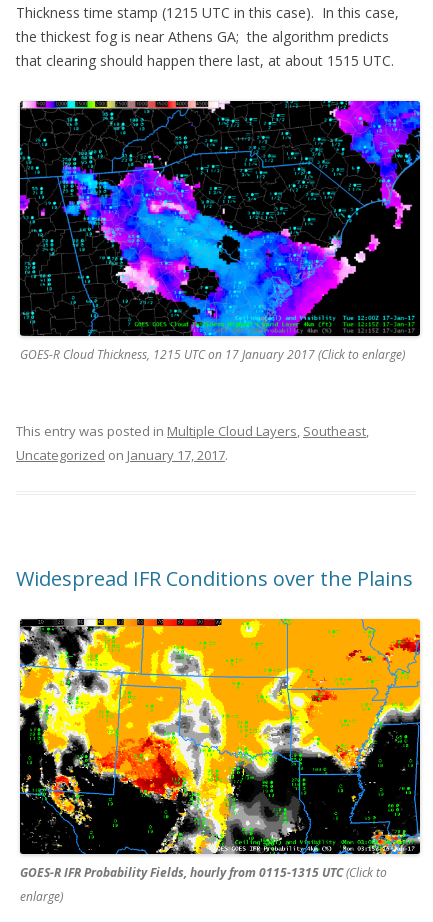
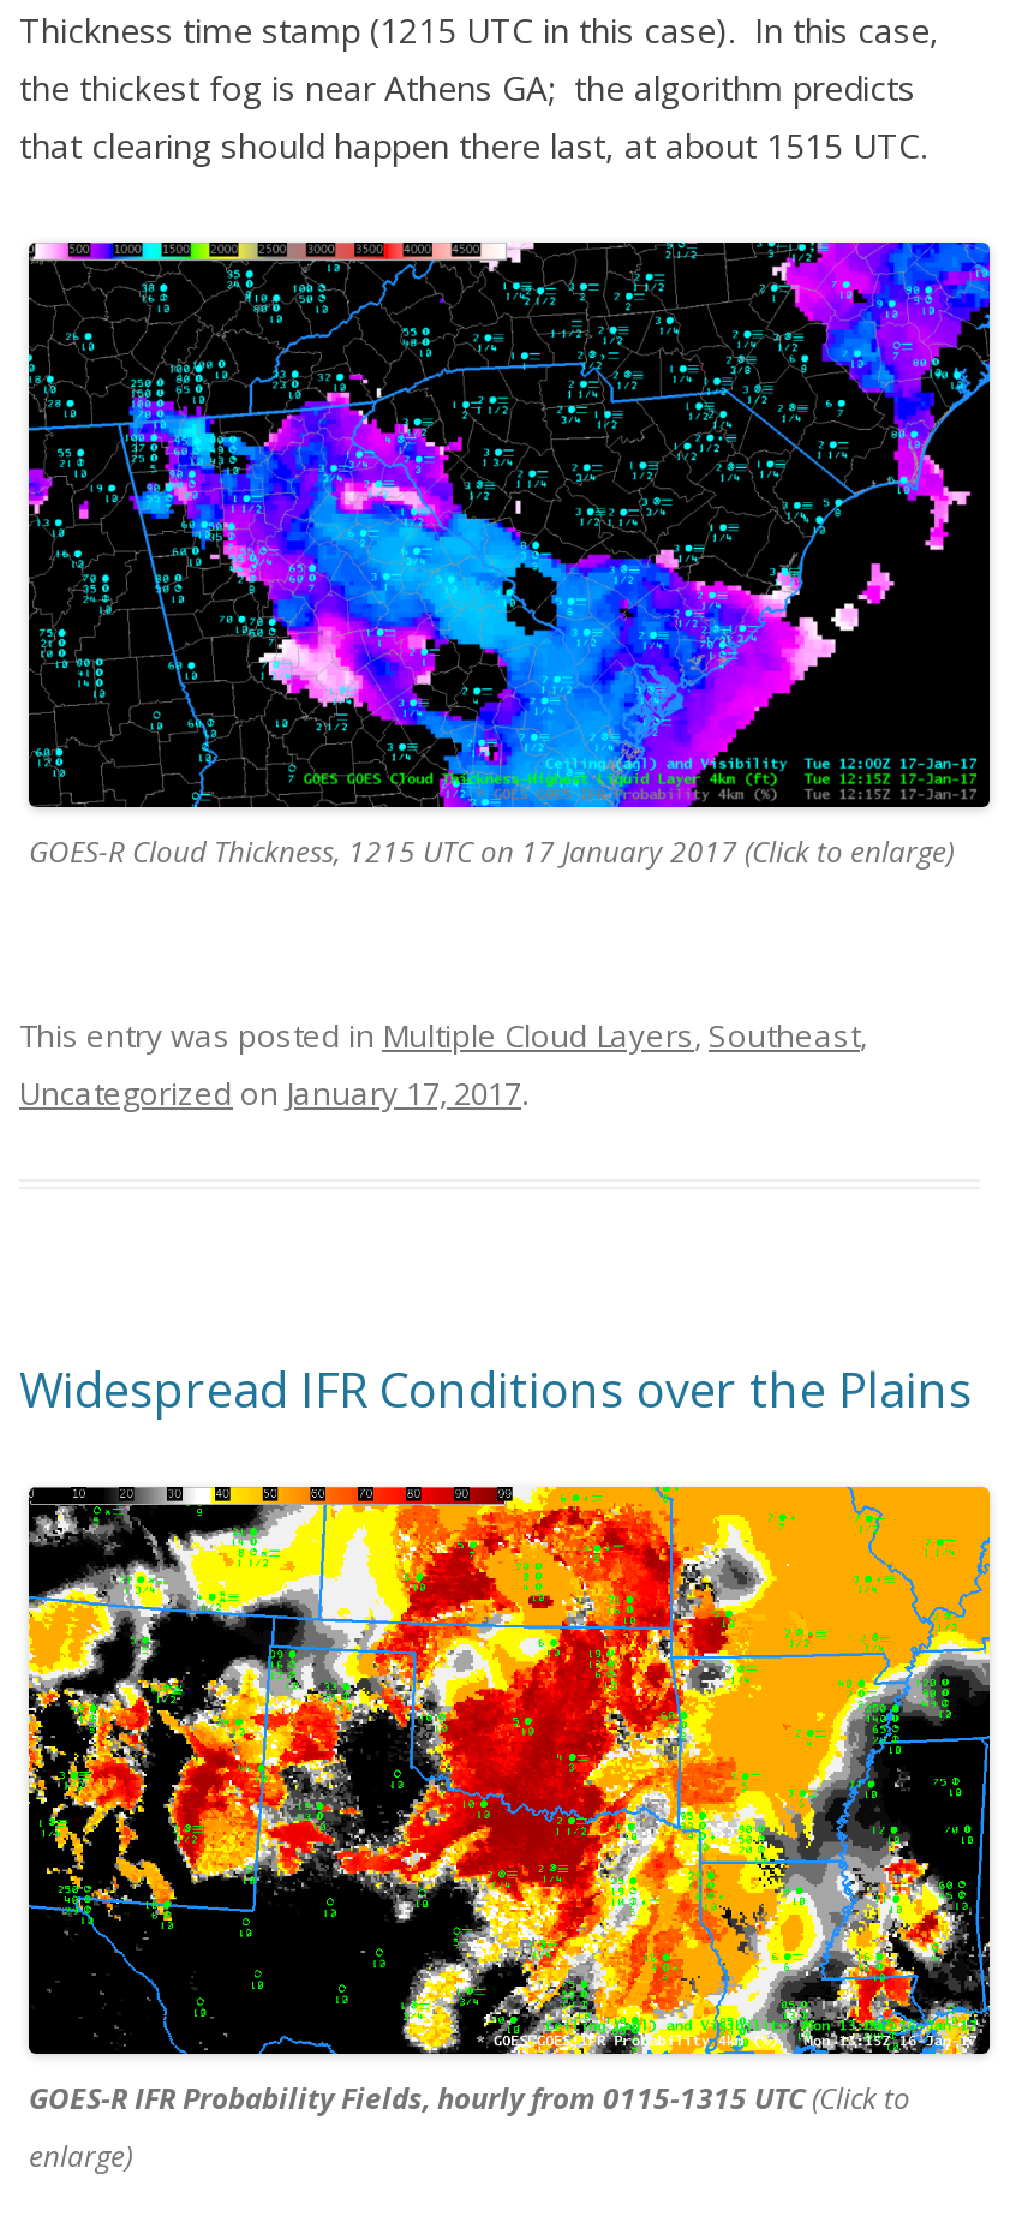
- [image]
+ [image]
